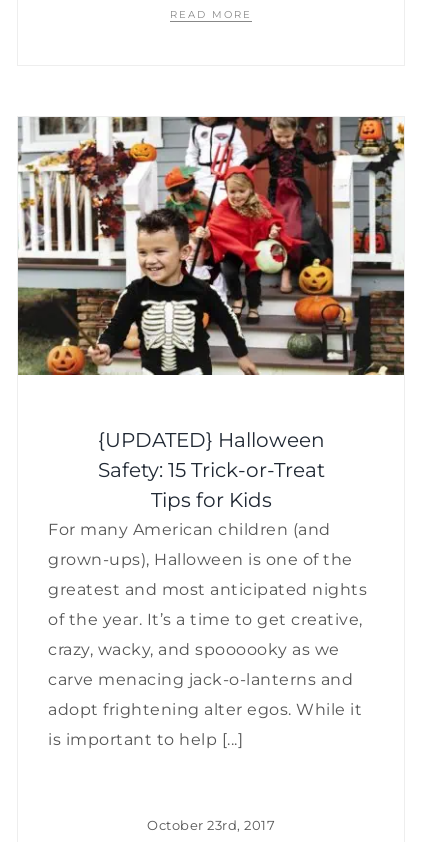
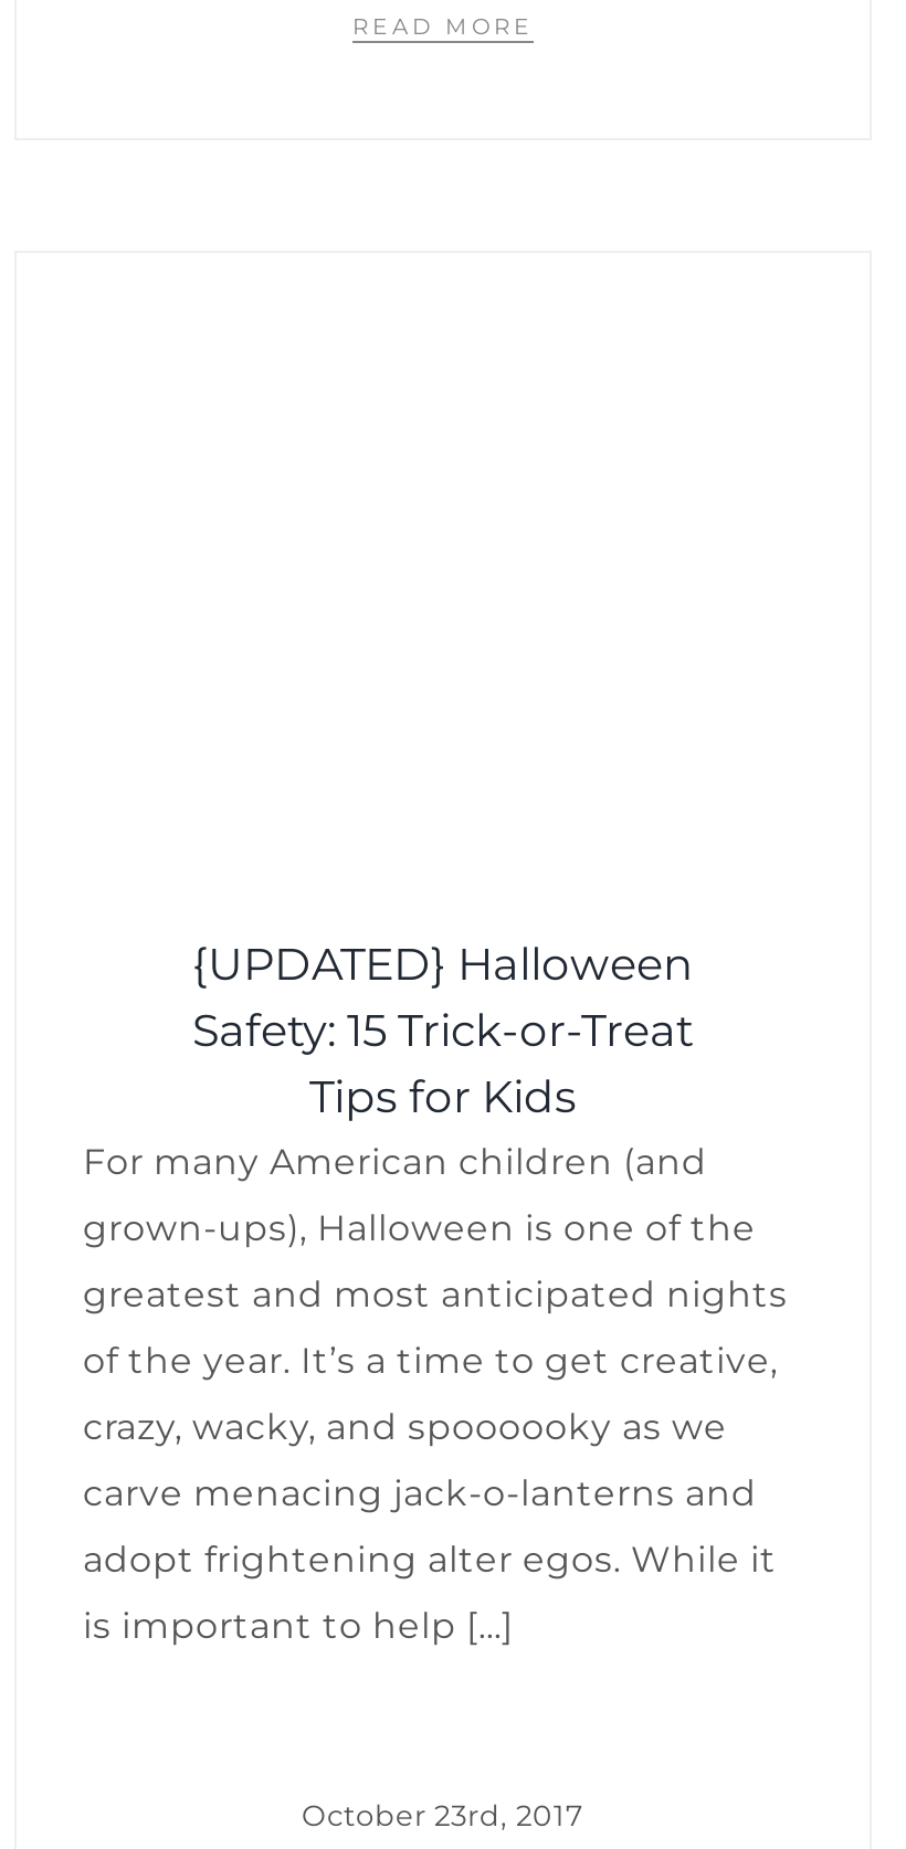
- [image]
